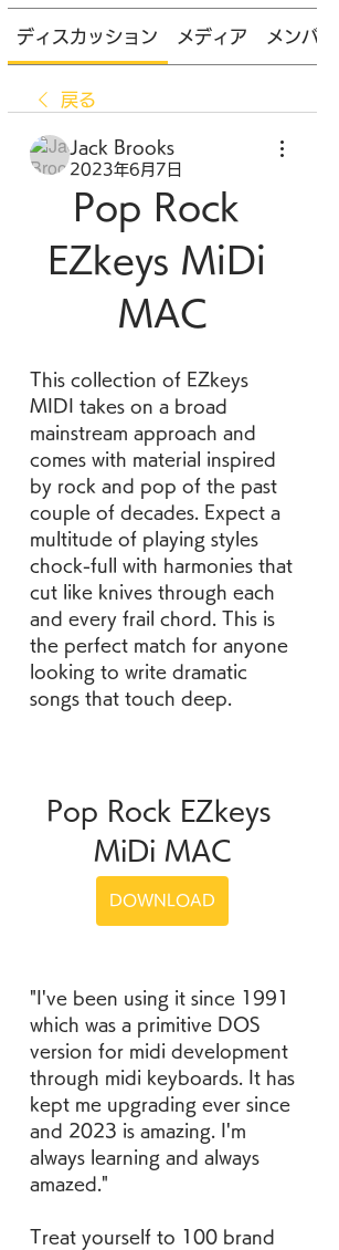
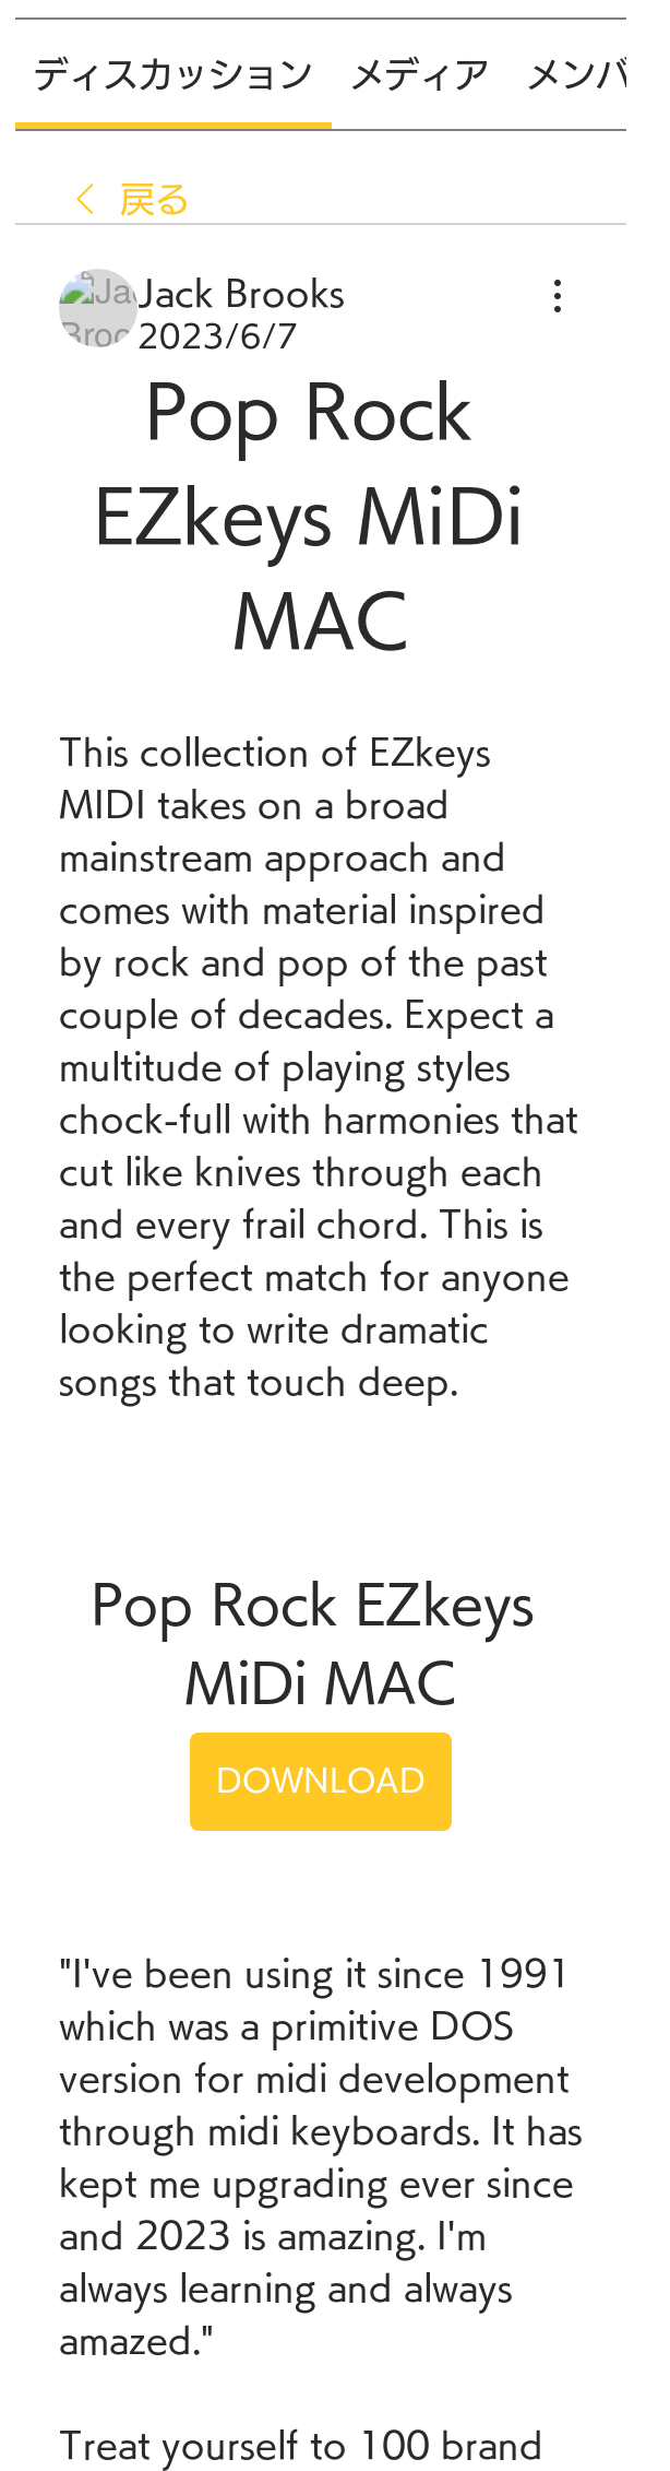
- 2023年6月7日
+ 2023/6/7
